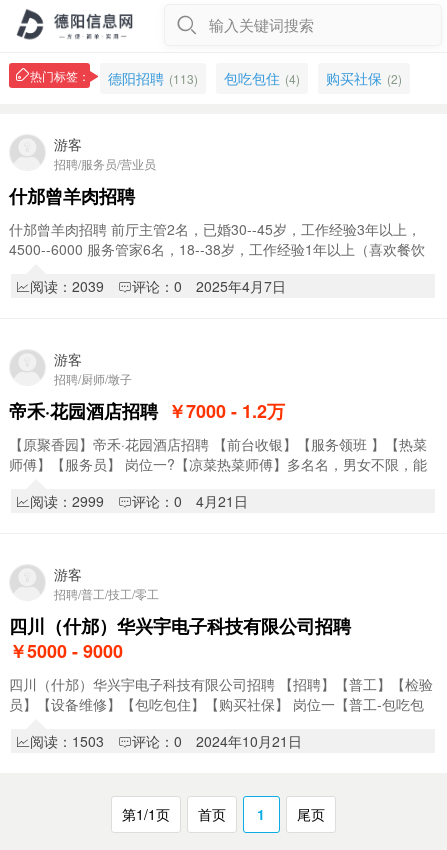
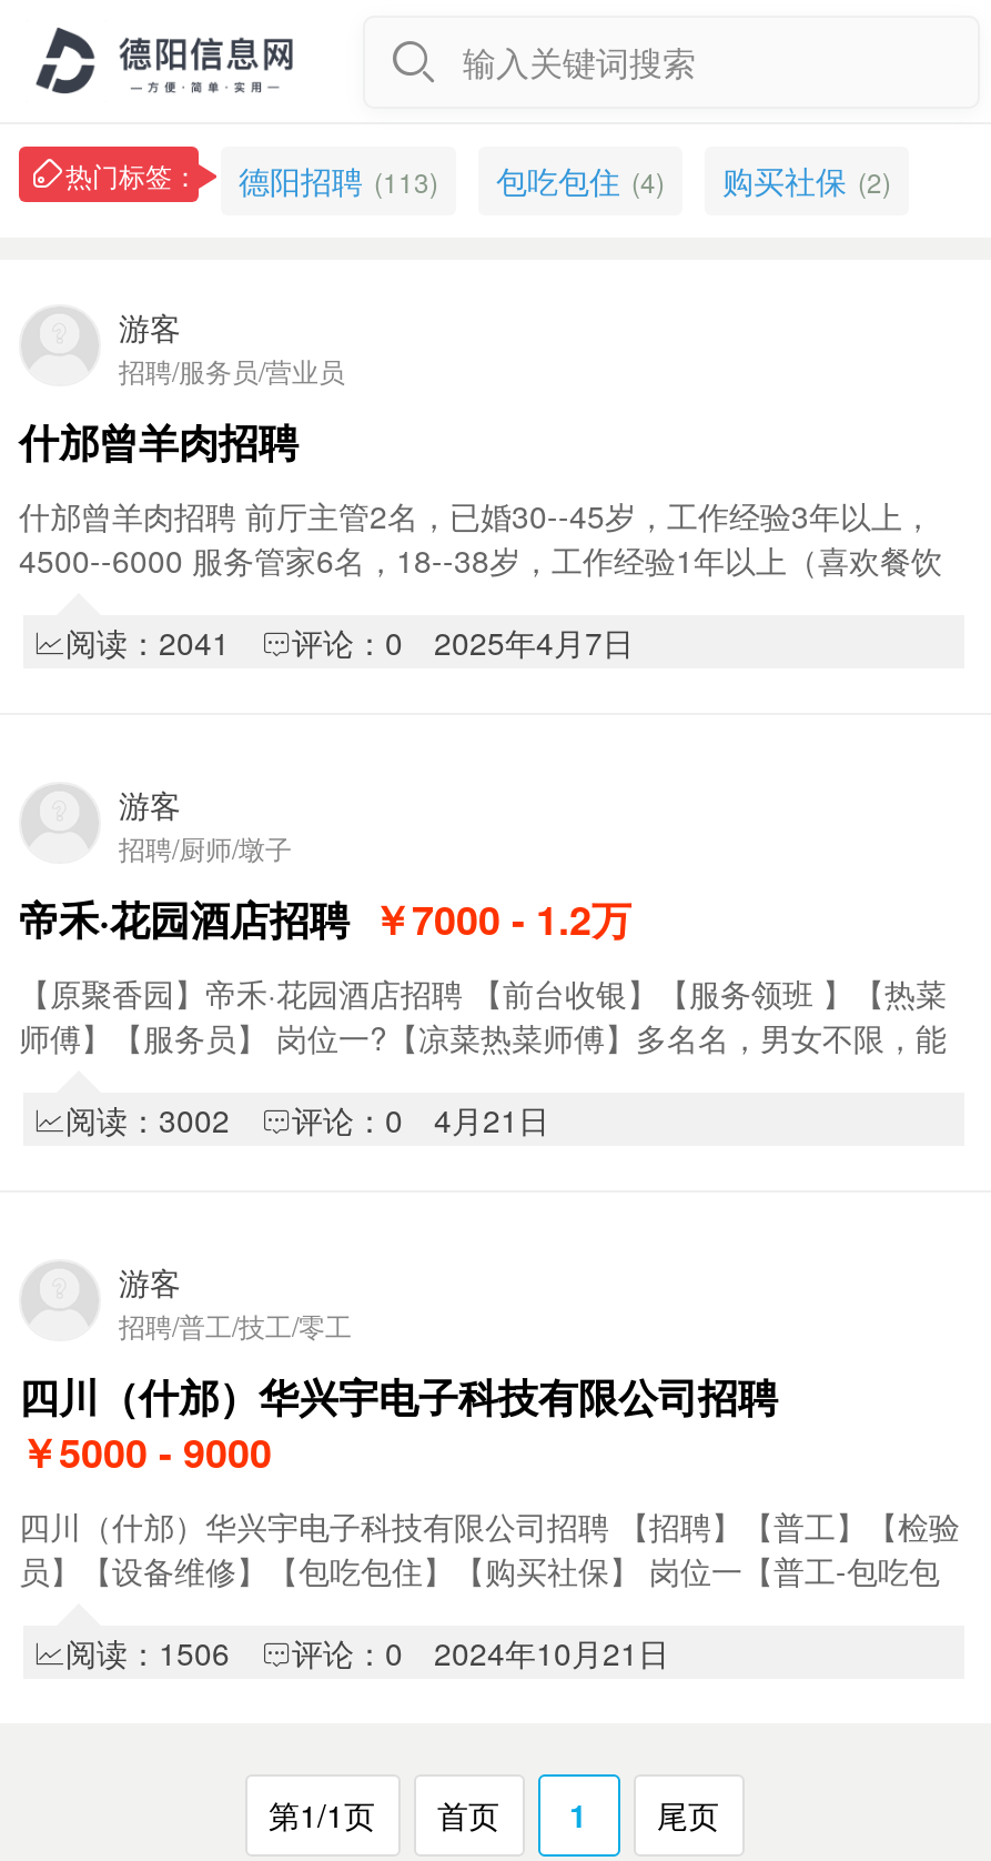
- 阅读：2039 评论：0 2025年4月7日
+ 阅读：2041 评论：0 2025年4月7日

- 阅读：2999 评论：0 4月21日
+ 阅读：3002 评论：0 4月21日

- 阅读：1503 评论：0 2024年10月21日
+ 阅读：1506 评论：0 2024年10月21日
